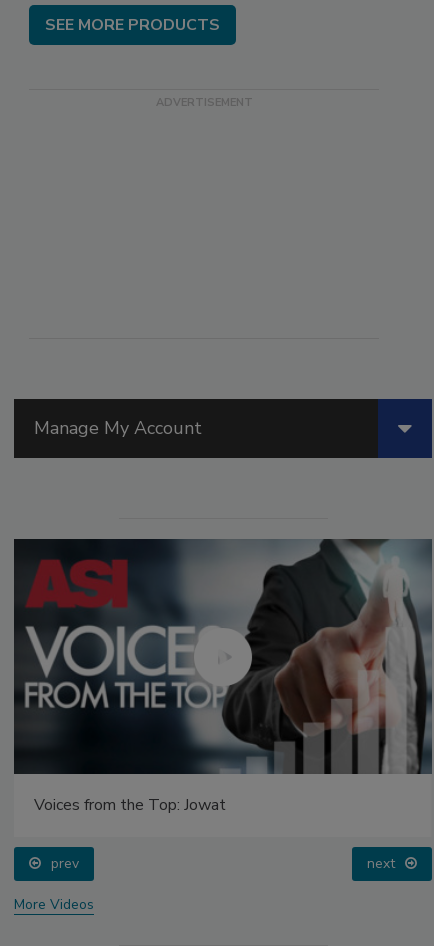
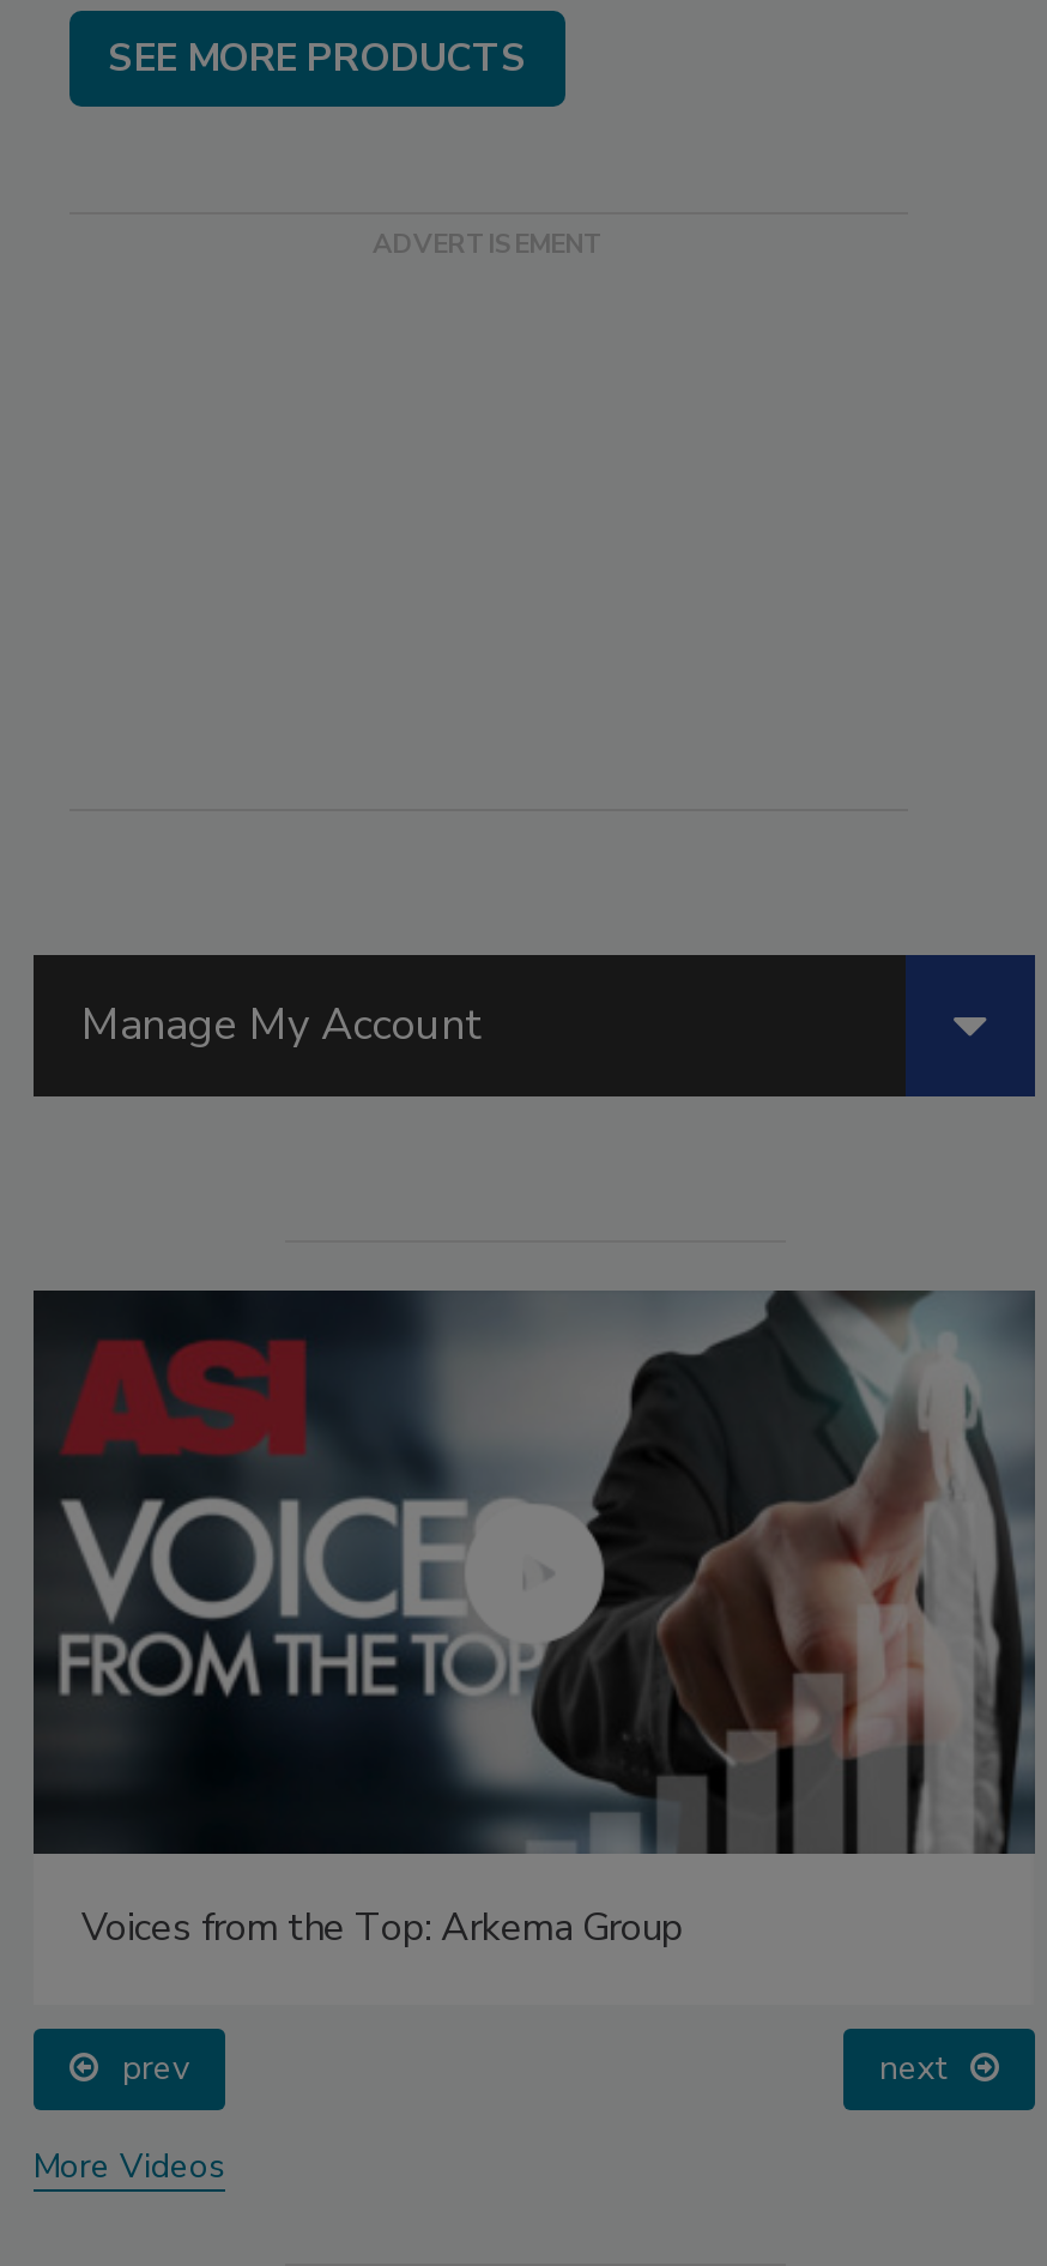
- Voices from the Top: Jowat
+ Voices from the Top: Arkema Group
